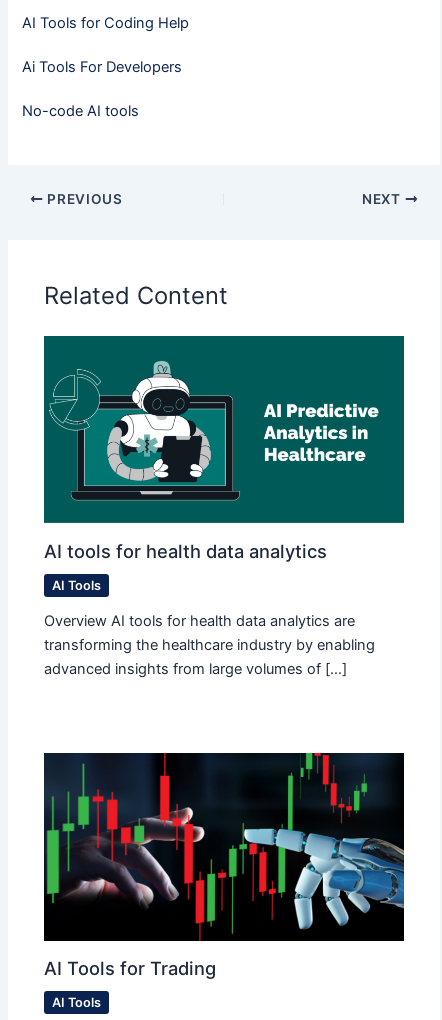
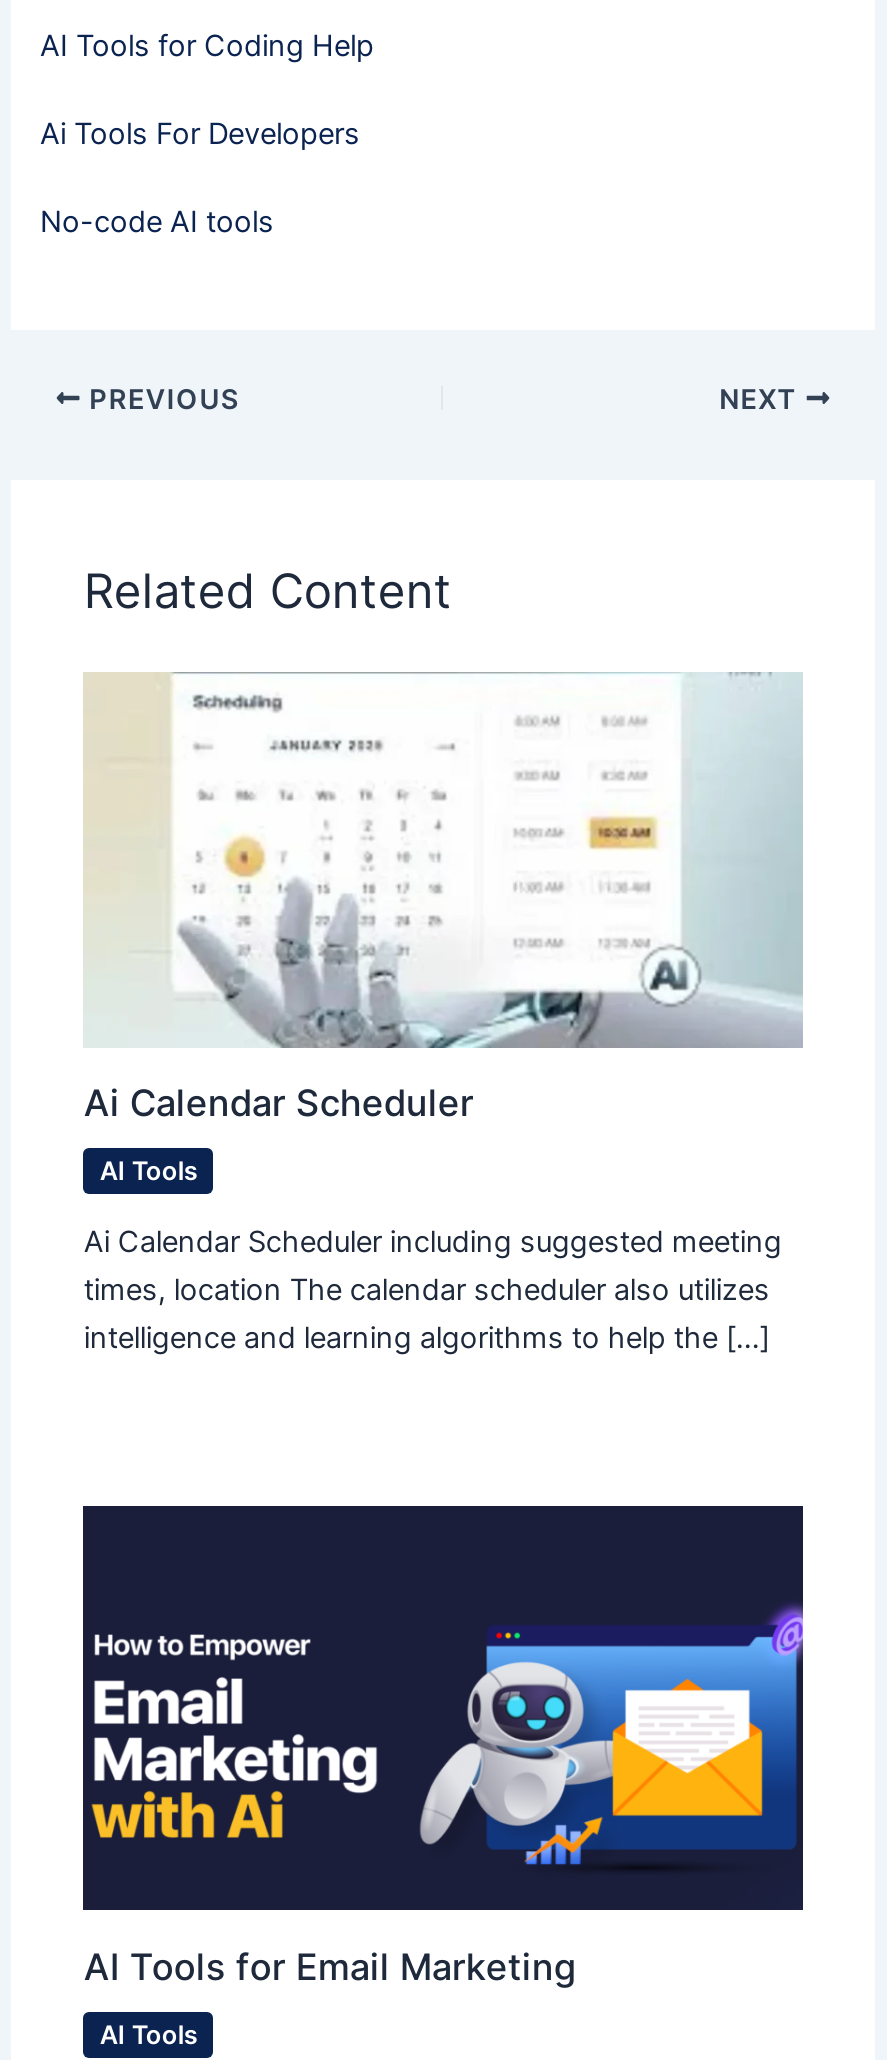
- [image]
- AI tools for health data analytics
+ [image]
+ Ai Calendar Scheduler

- Overview AI tools for health data analytics are
- transforming the healthcare industry by enabling
- advanced insights from large volumes of […]
+ Ai Calendar Scheduler including suggested meeting
+ times, location The calendar scheduler also utilizes
+ intelligence and learning algorithms to help the […]

- [image]
- AI Tools for Trading
+ [image]
+ AI Tools for Email Marketing
